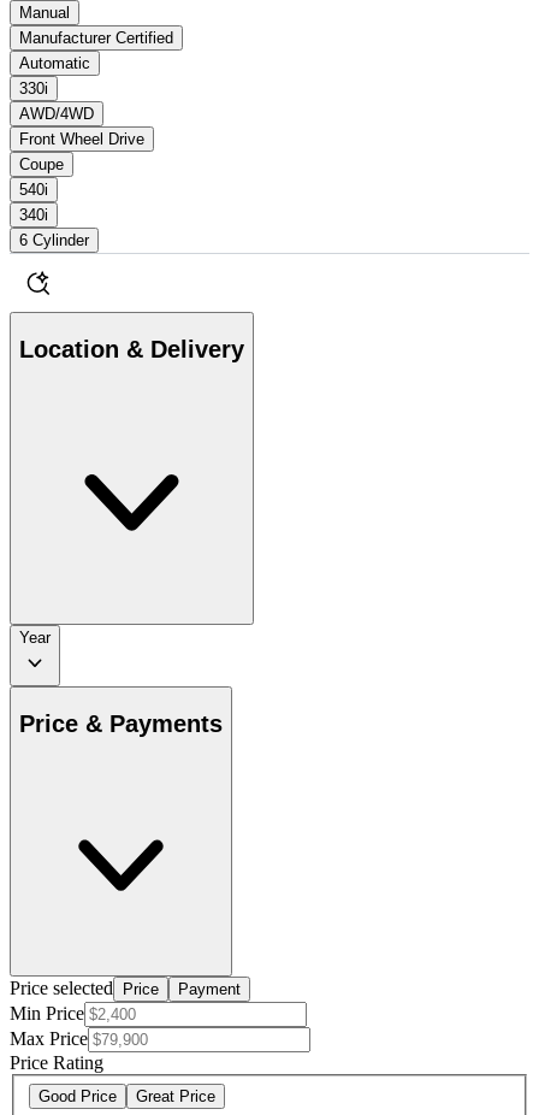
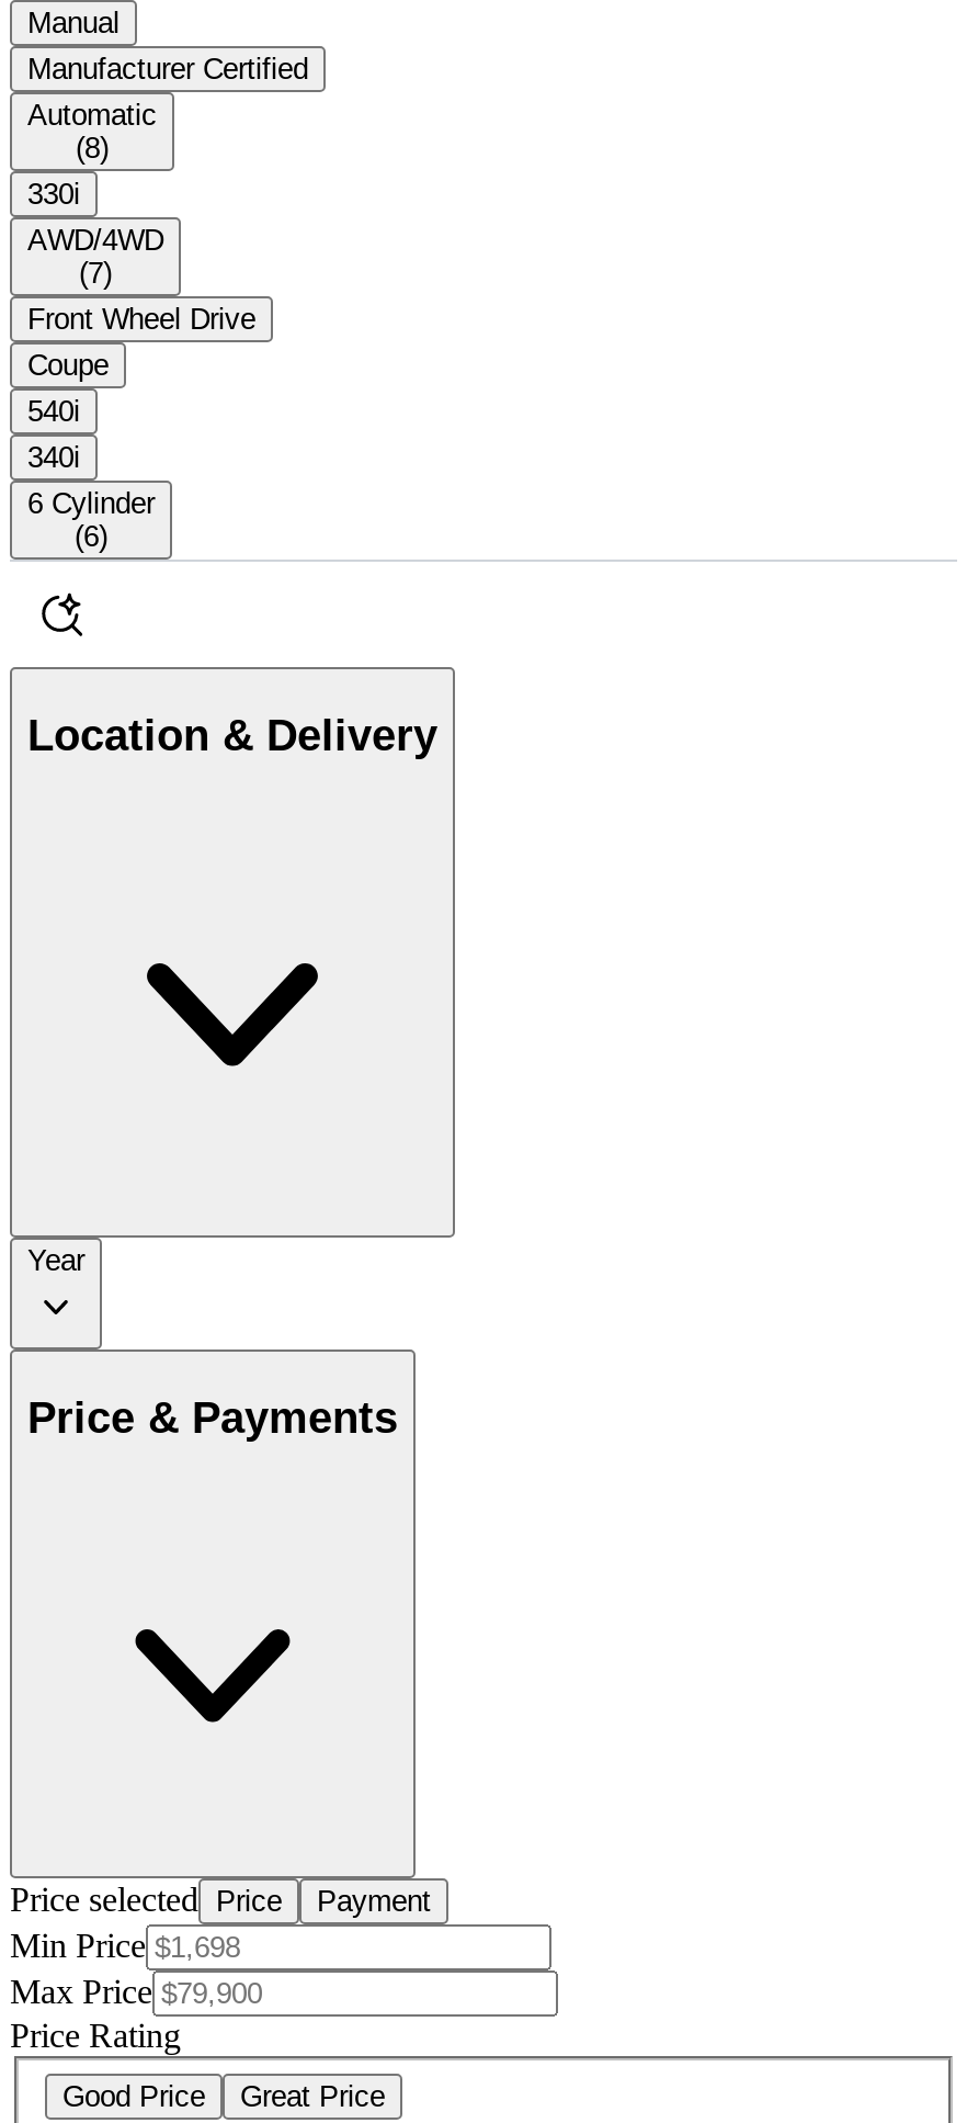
+ (8)

+ (7)

+ (6)
